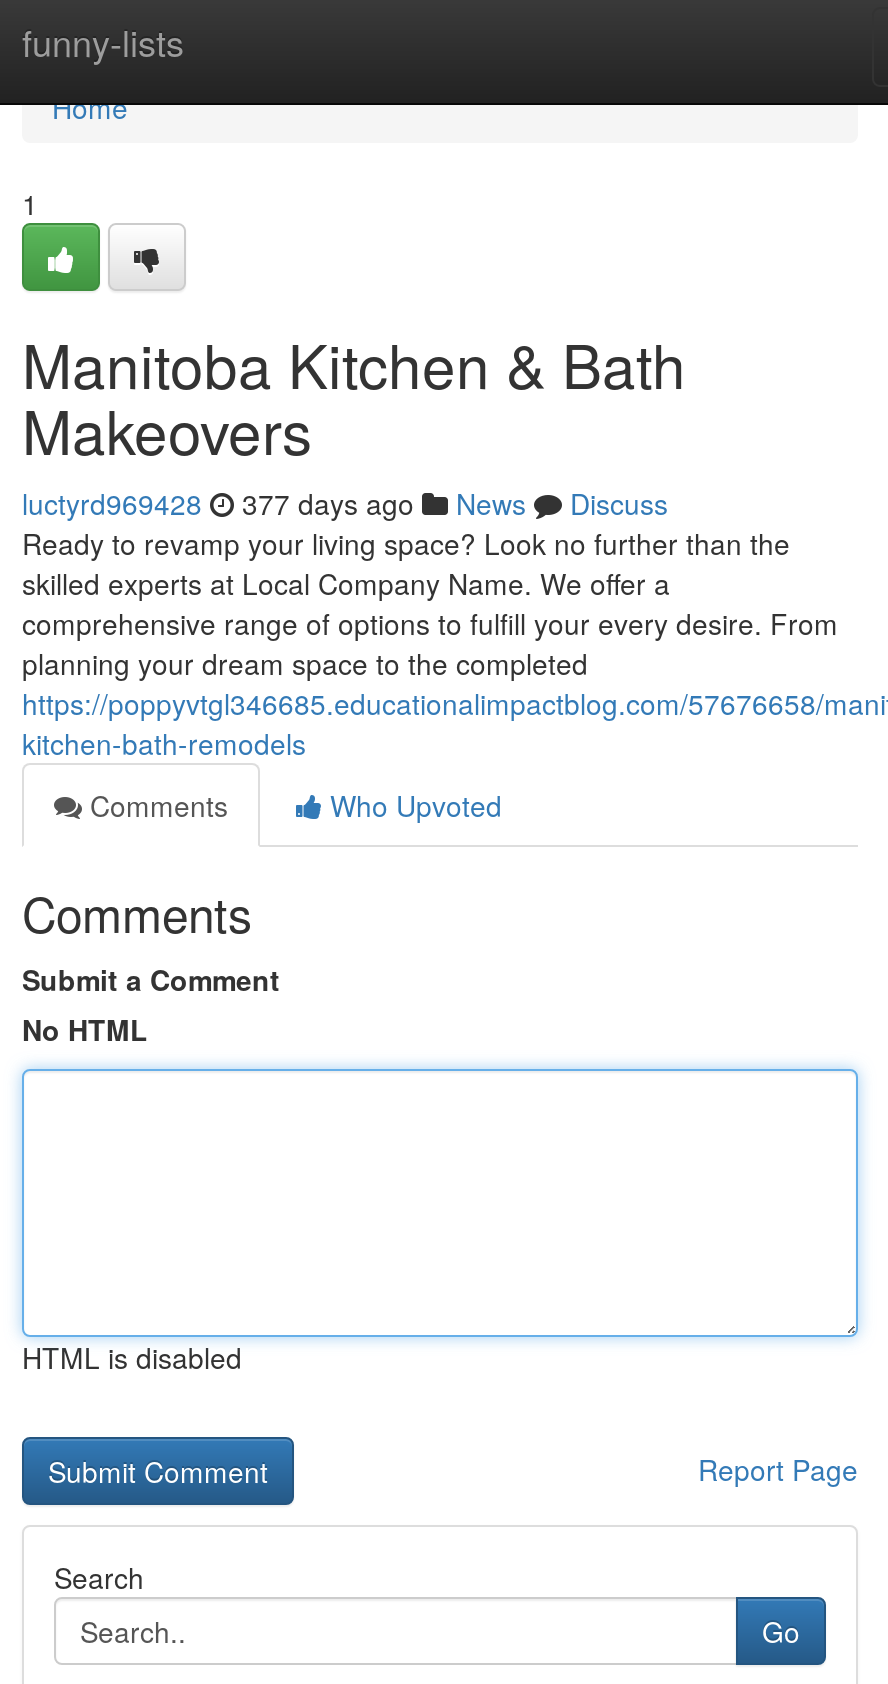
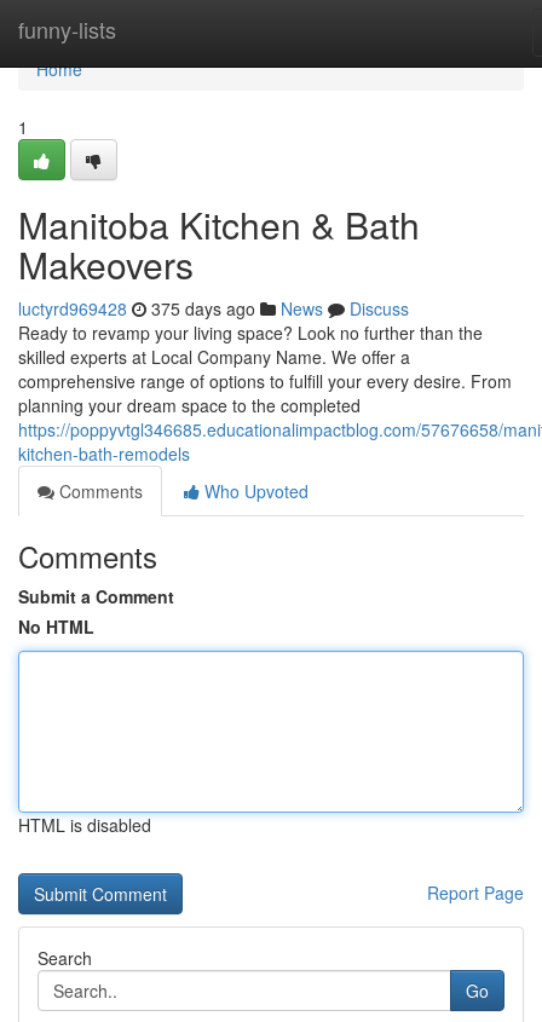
- luctyrd969428 377 days ago News Discuss
+ luctyrd969428 375 days ago News Discuss
